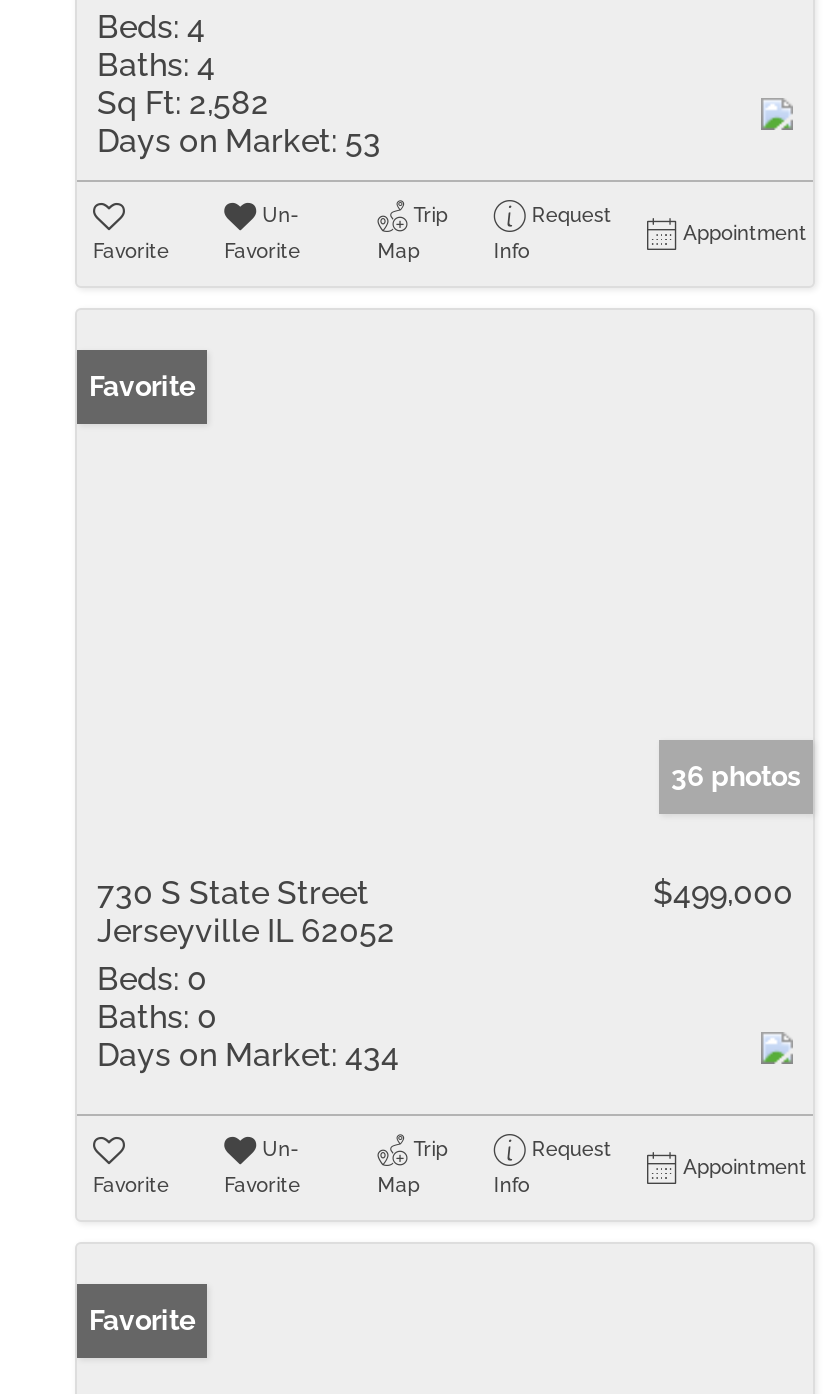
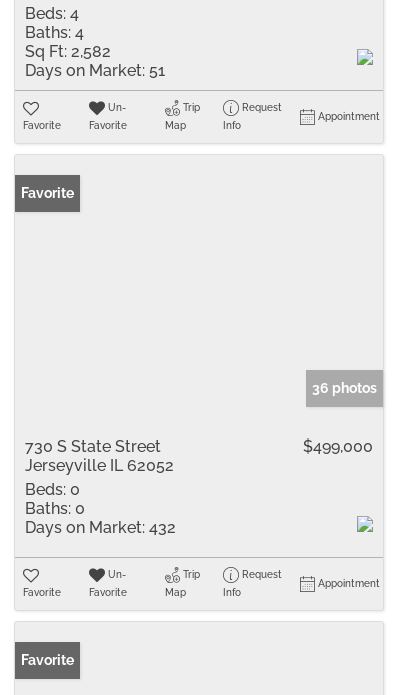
- Days on Market: 53
+ Days on Market: 51

- Days on Market: 434
+ Days on Market: 432
